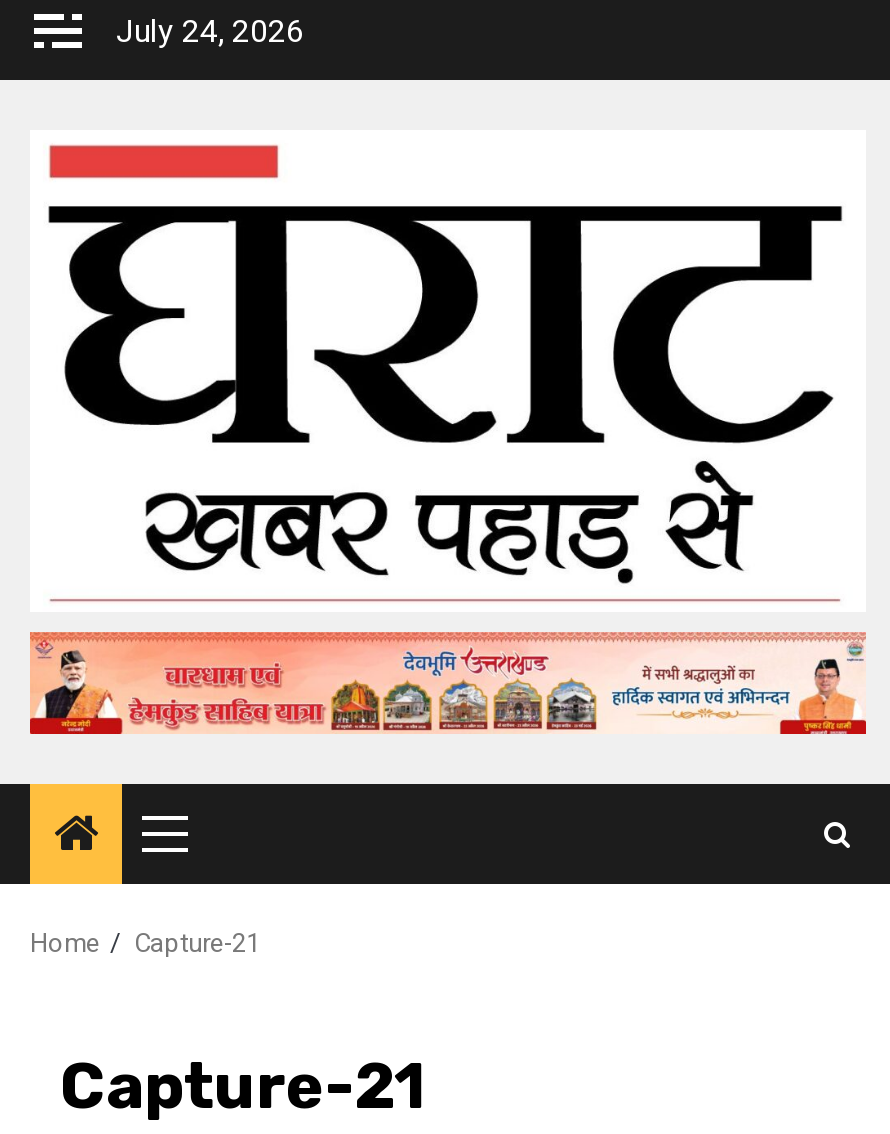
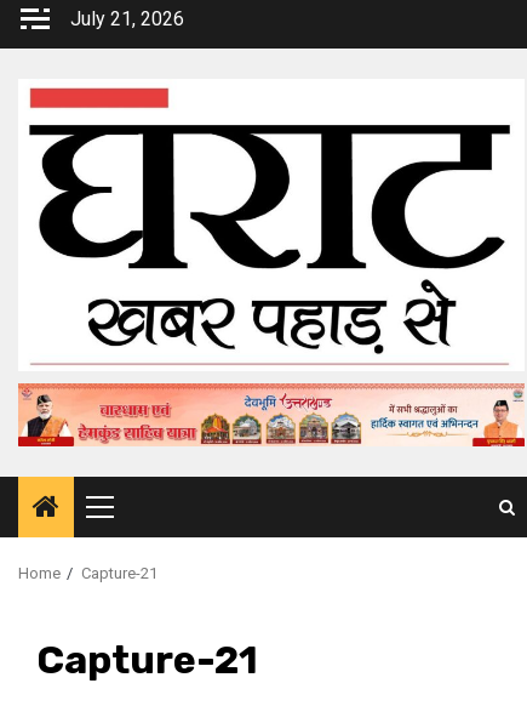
- July 24, 2026
+ July 21, 2026
